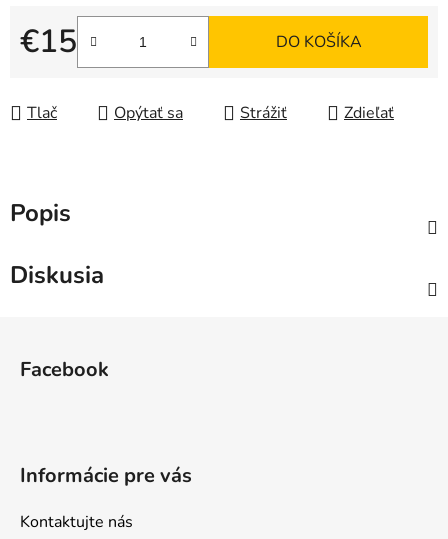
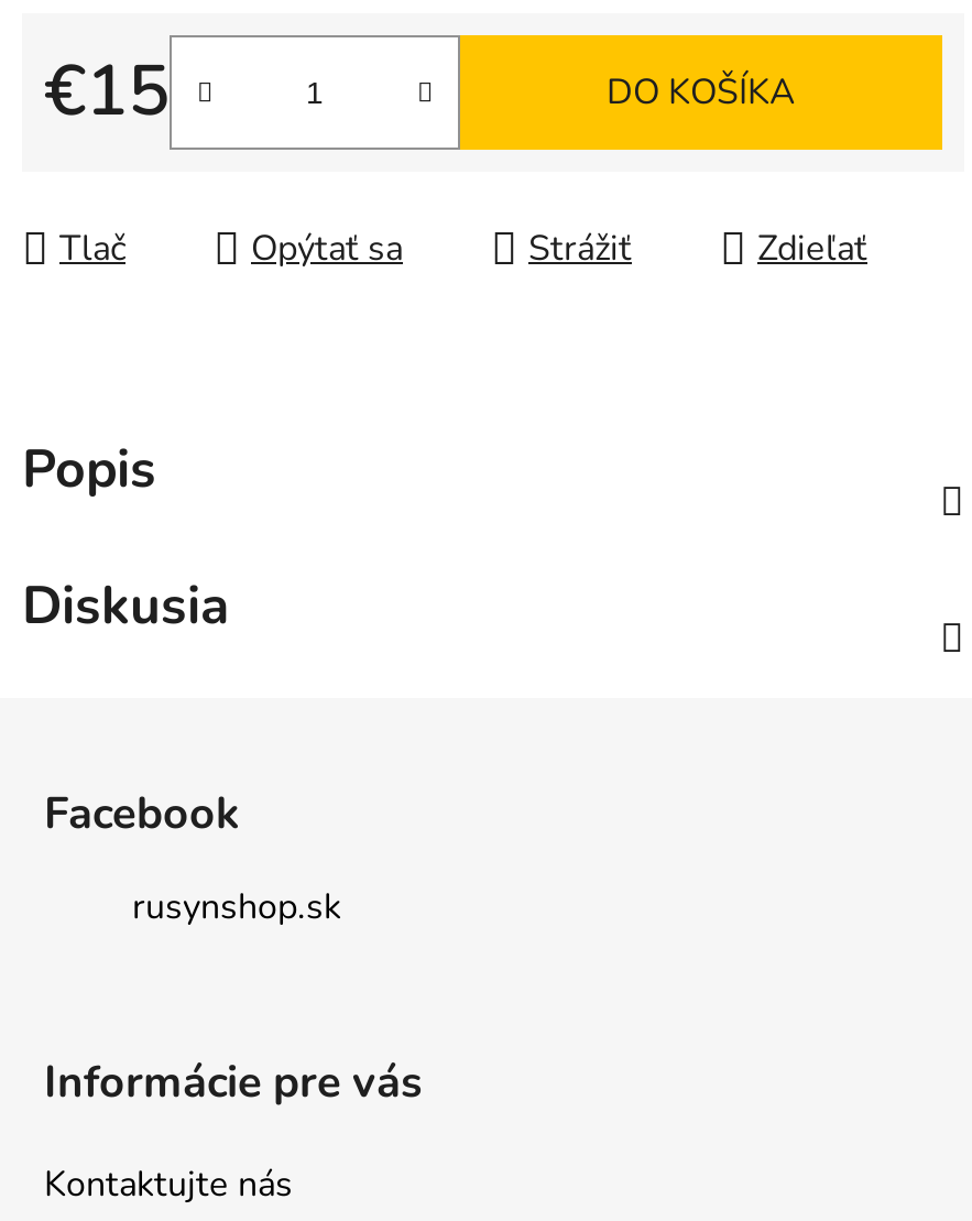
+ rusynshop.sk
